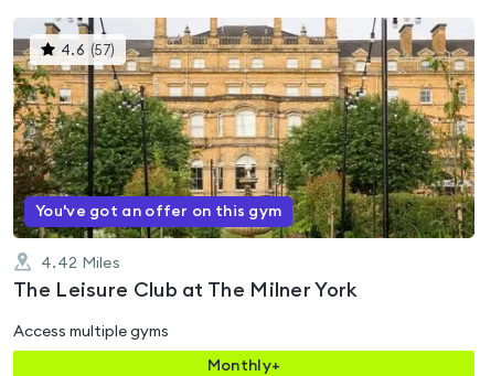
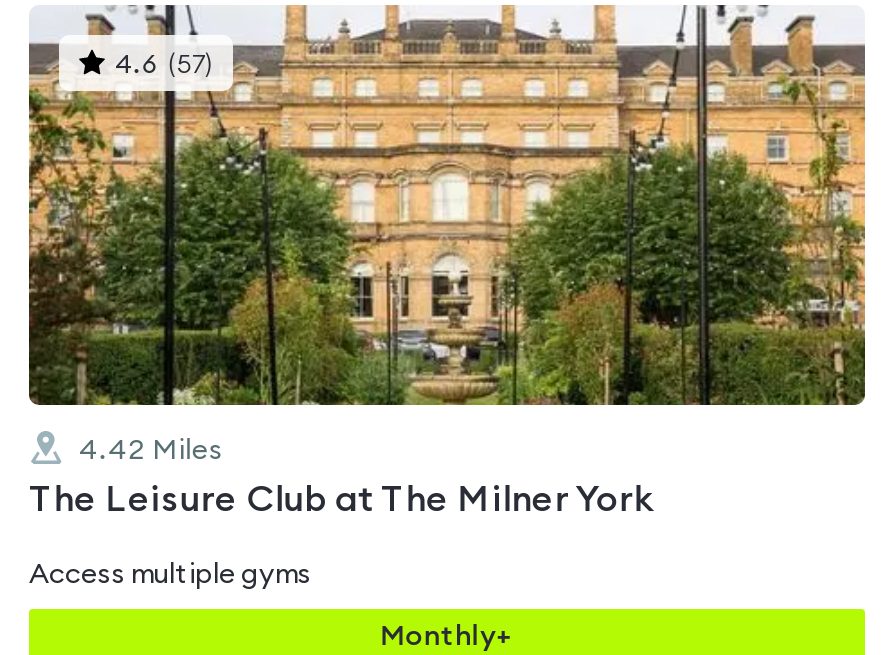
- You've got an offer on this gym
